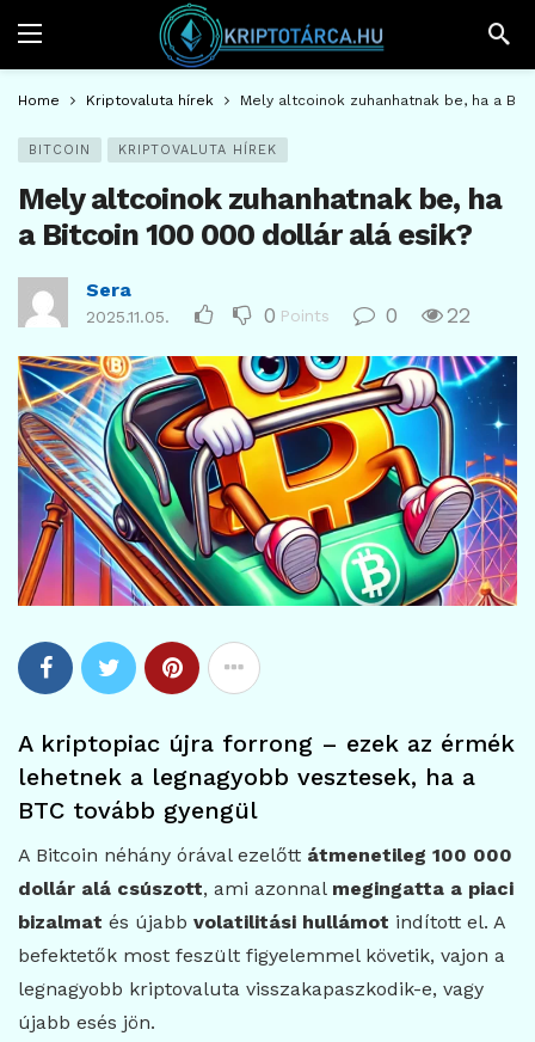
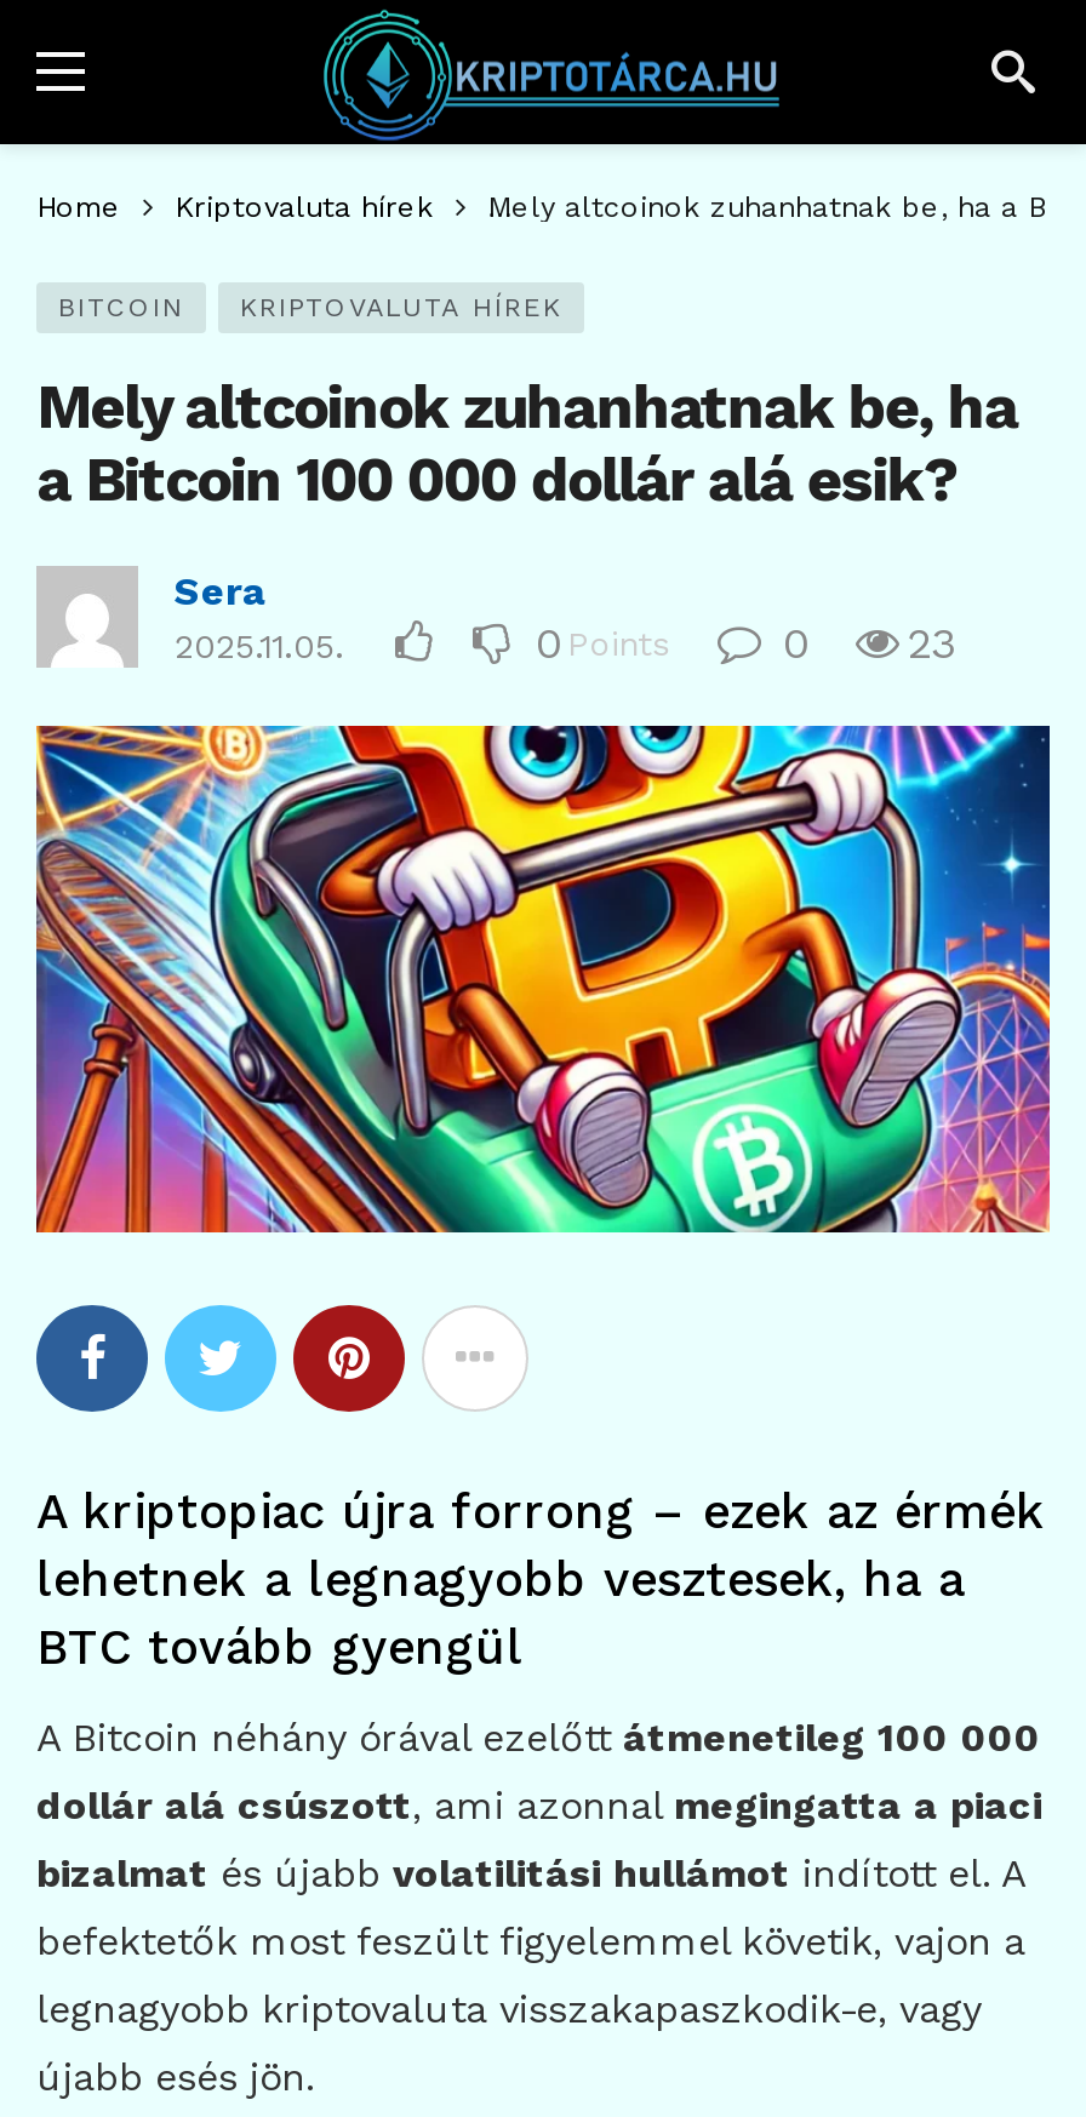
- 22
+ 23
